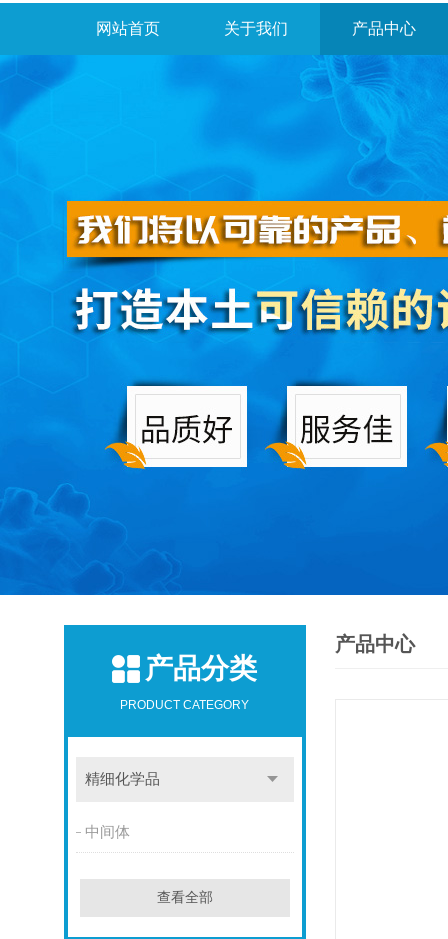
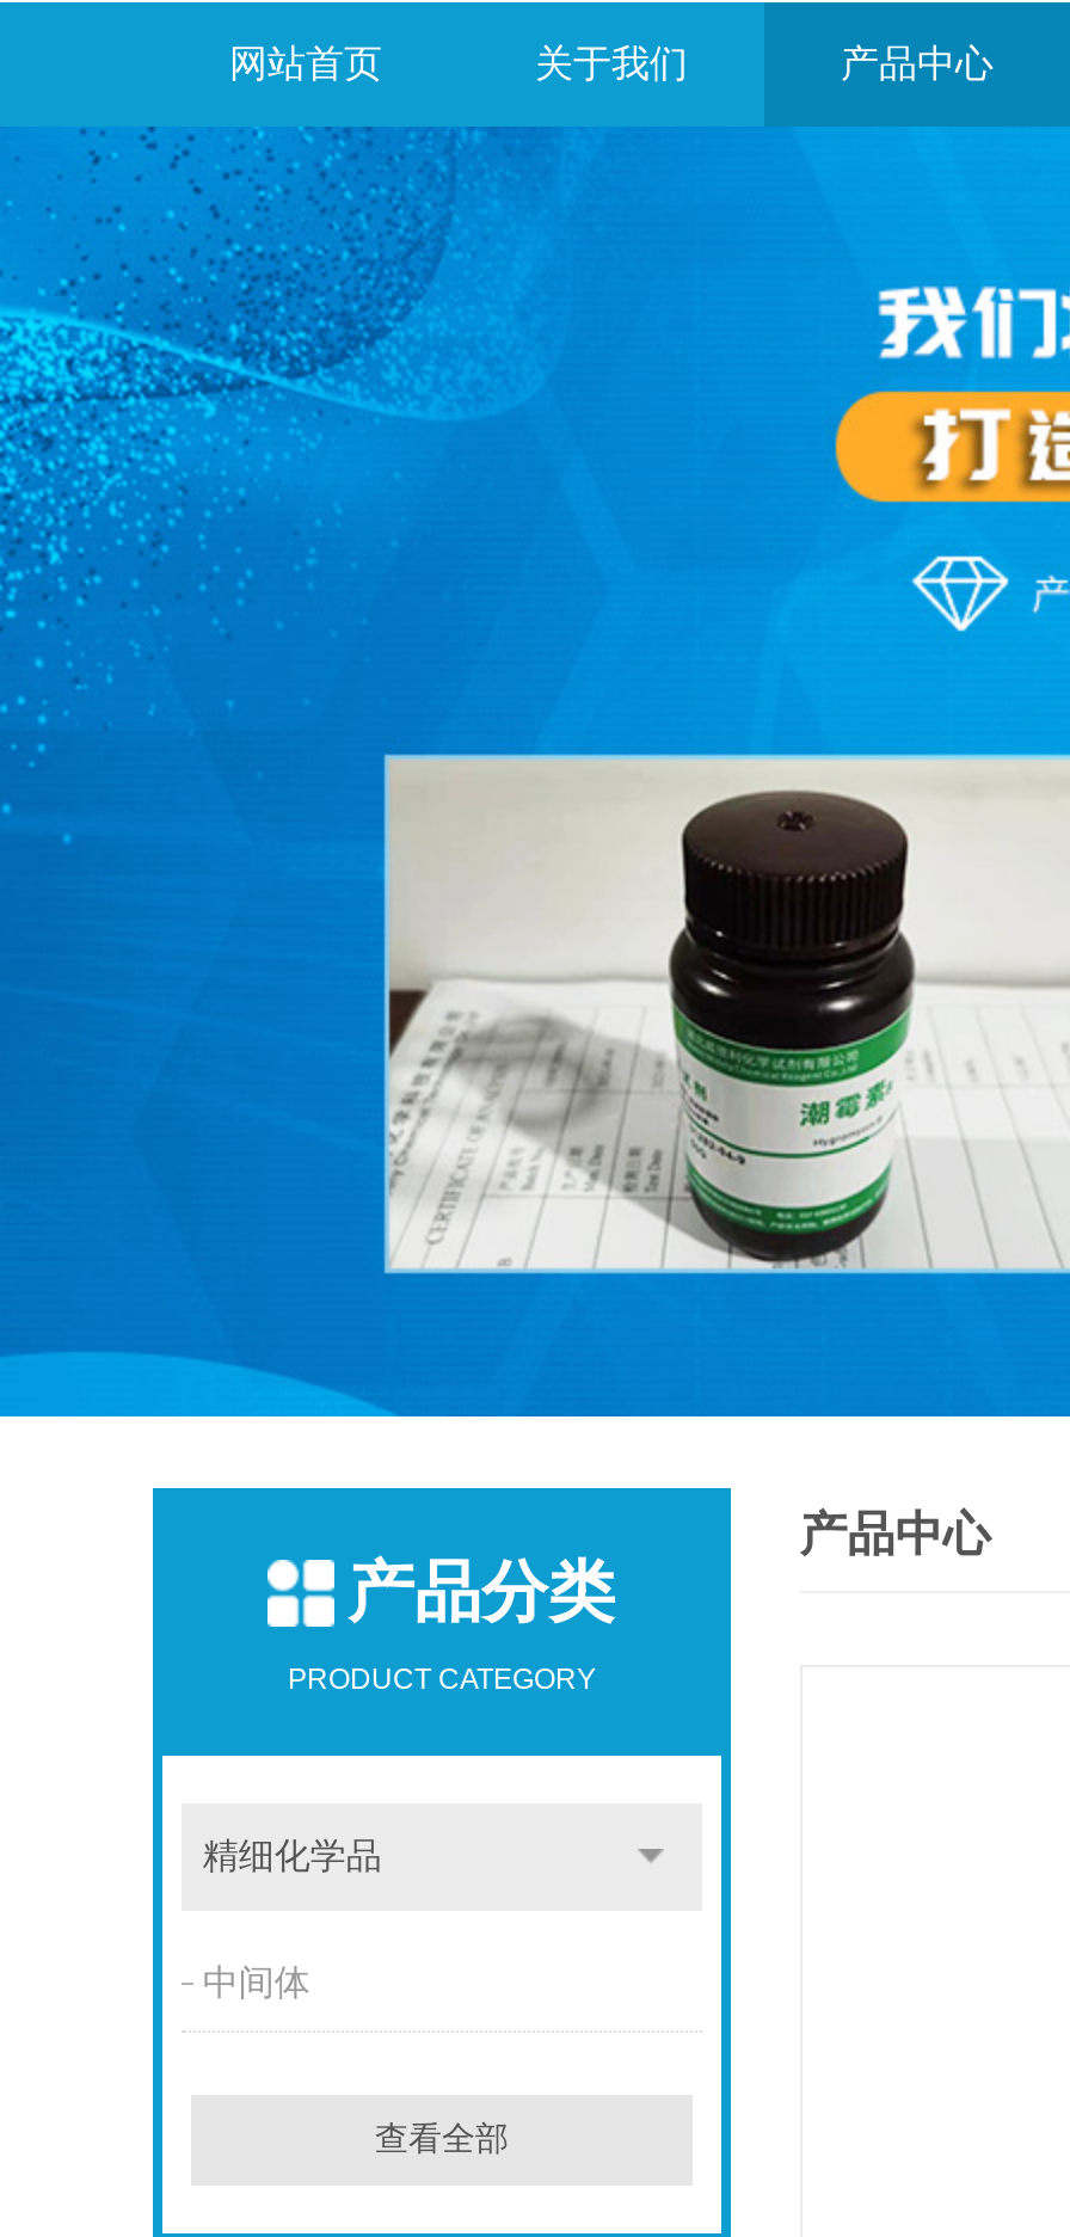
- [image]
+ [image]
